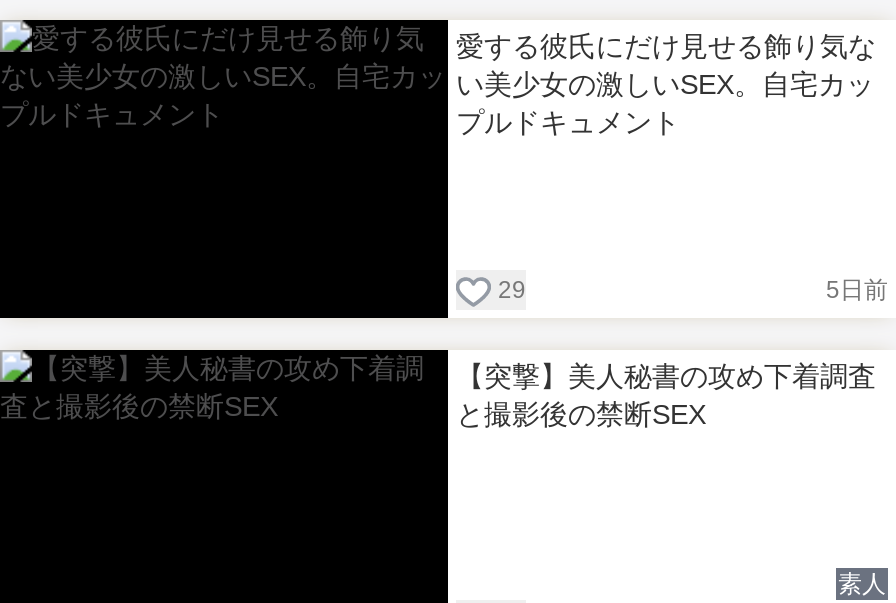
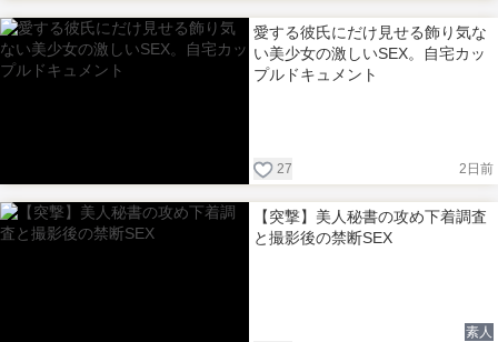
- 29
+ 27

- 5日前
+ 2日前
